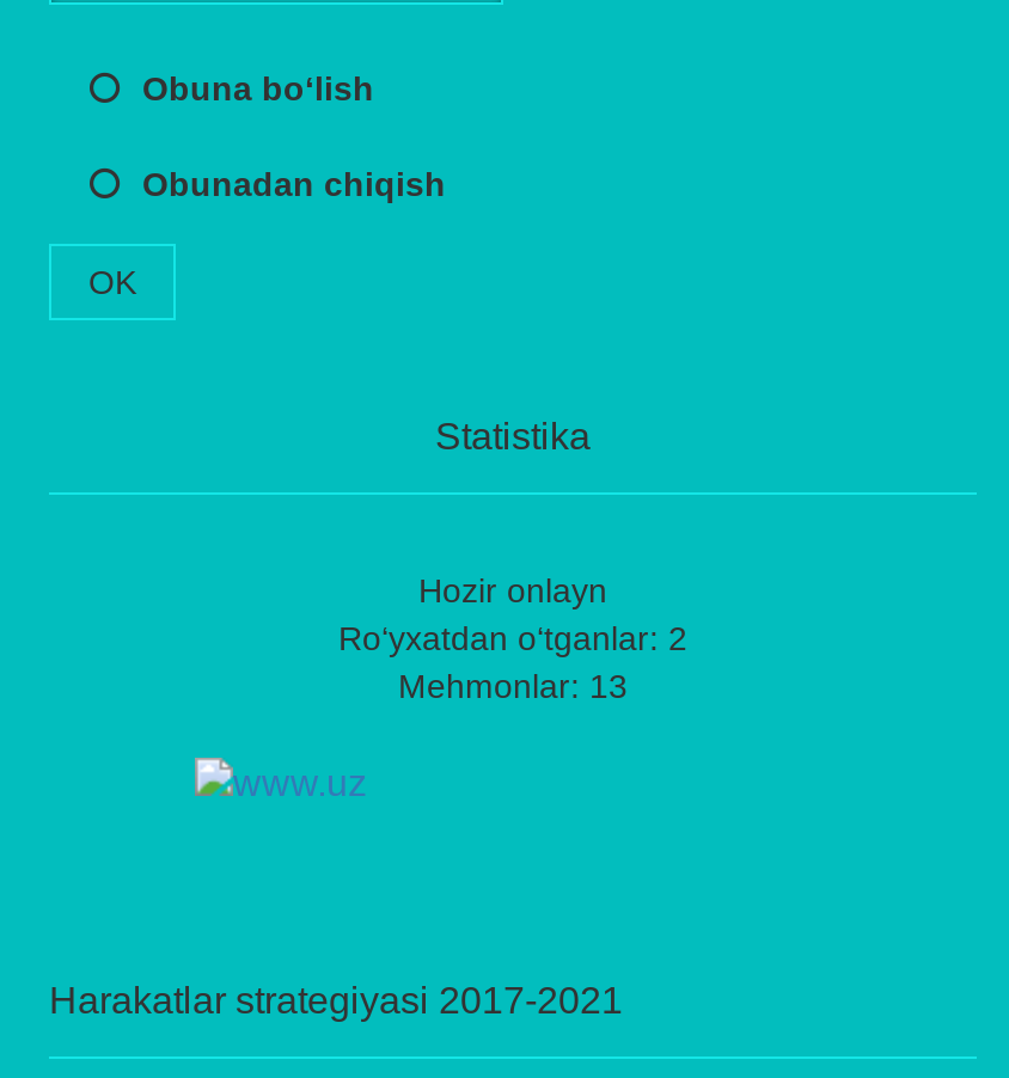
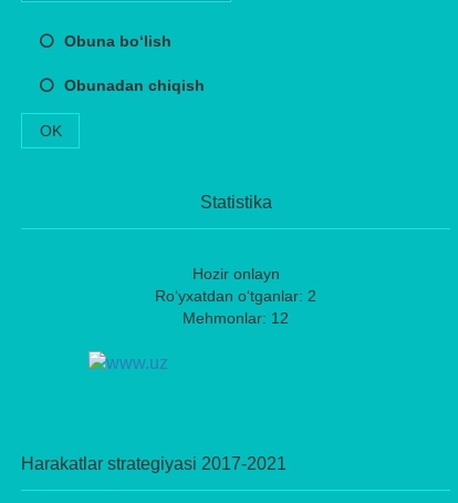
- Mehmonlar: 13
+ Mehmonlar: 12
